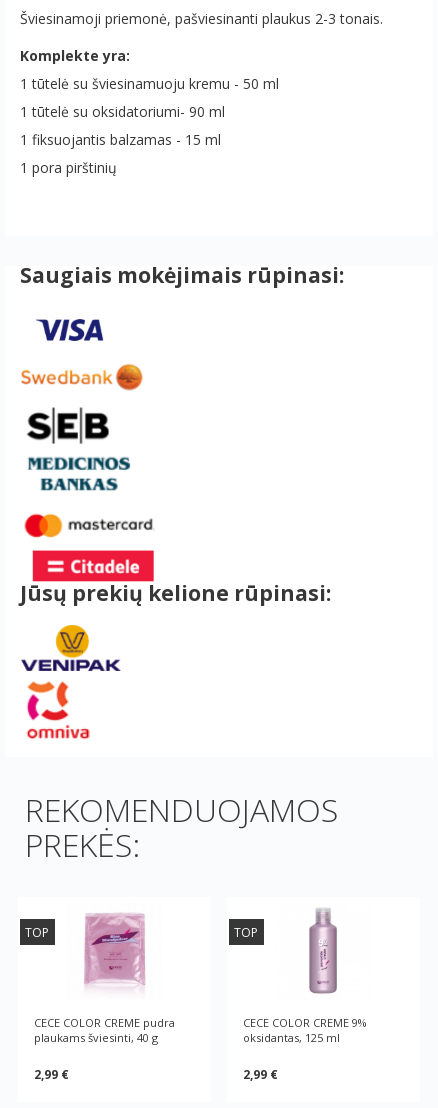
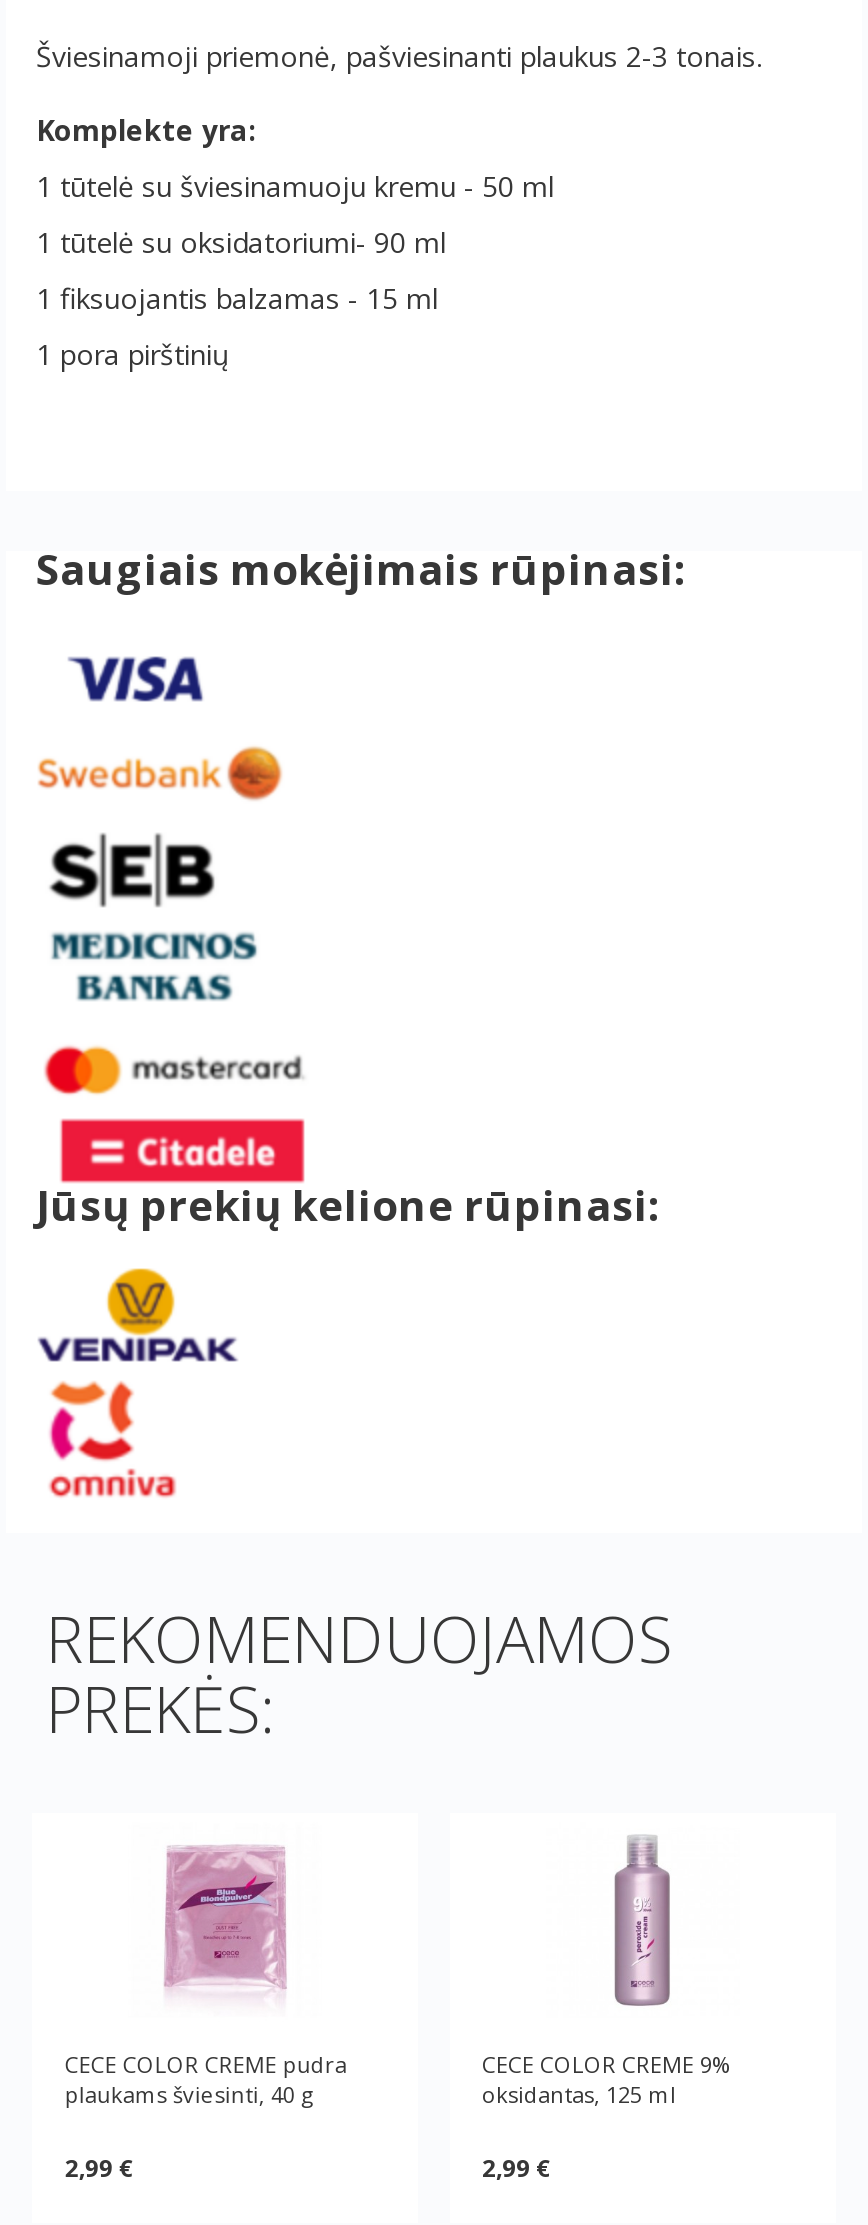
- TOP

- TOP
